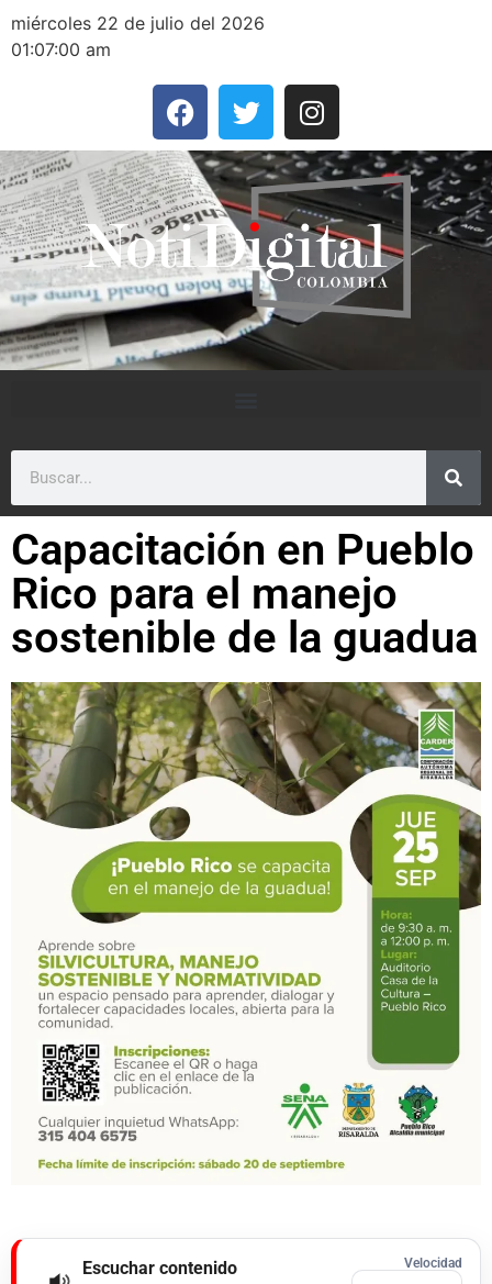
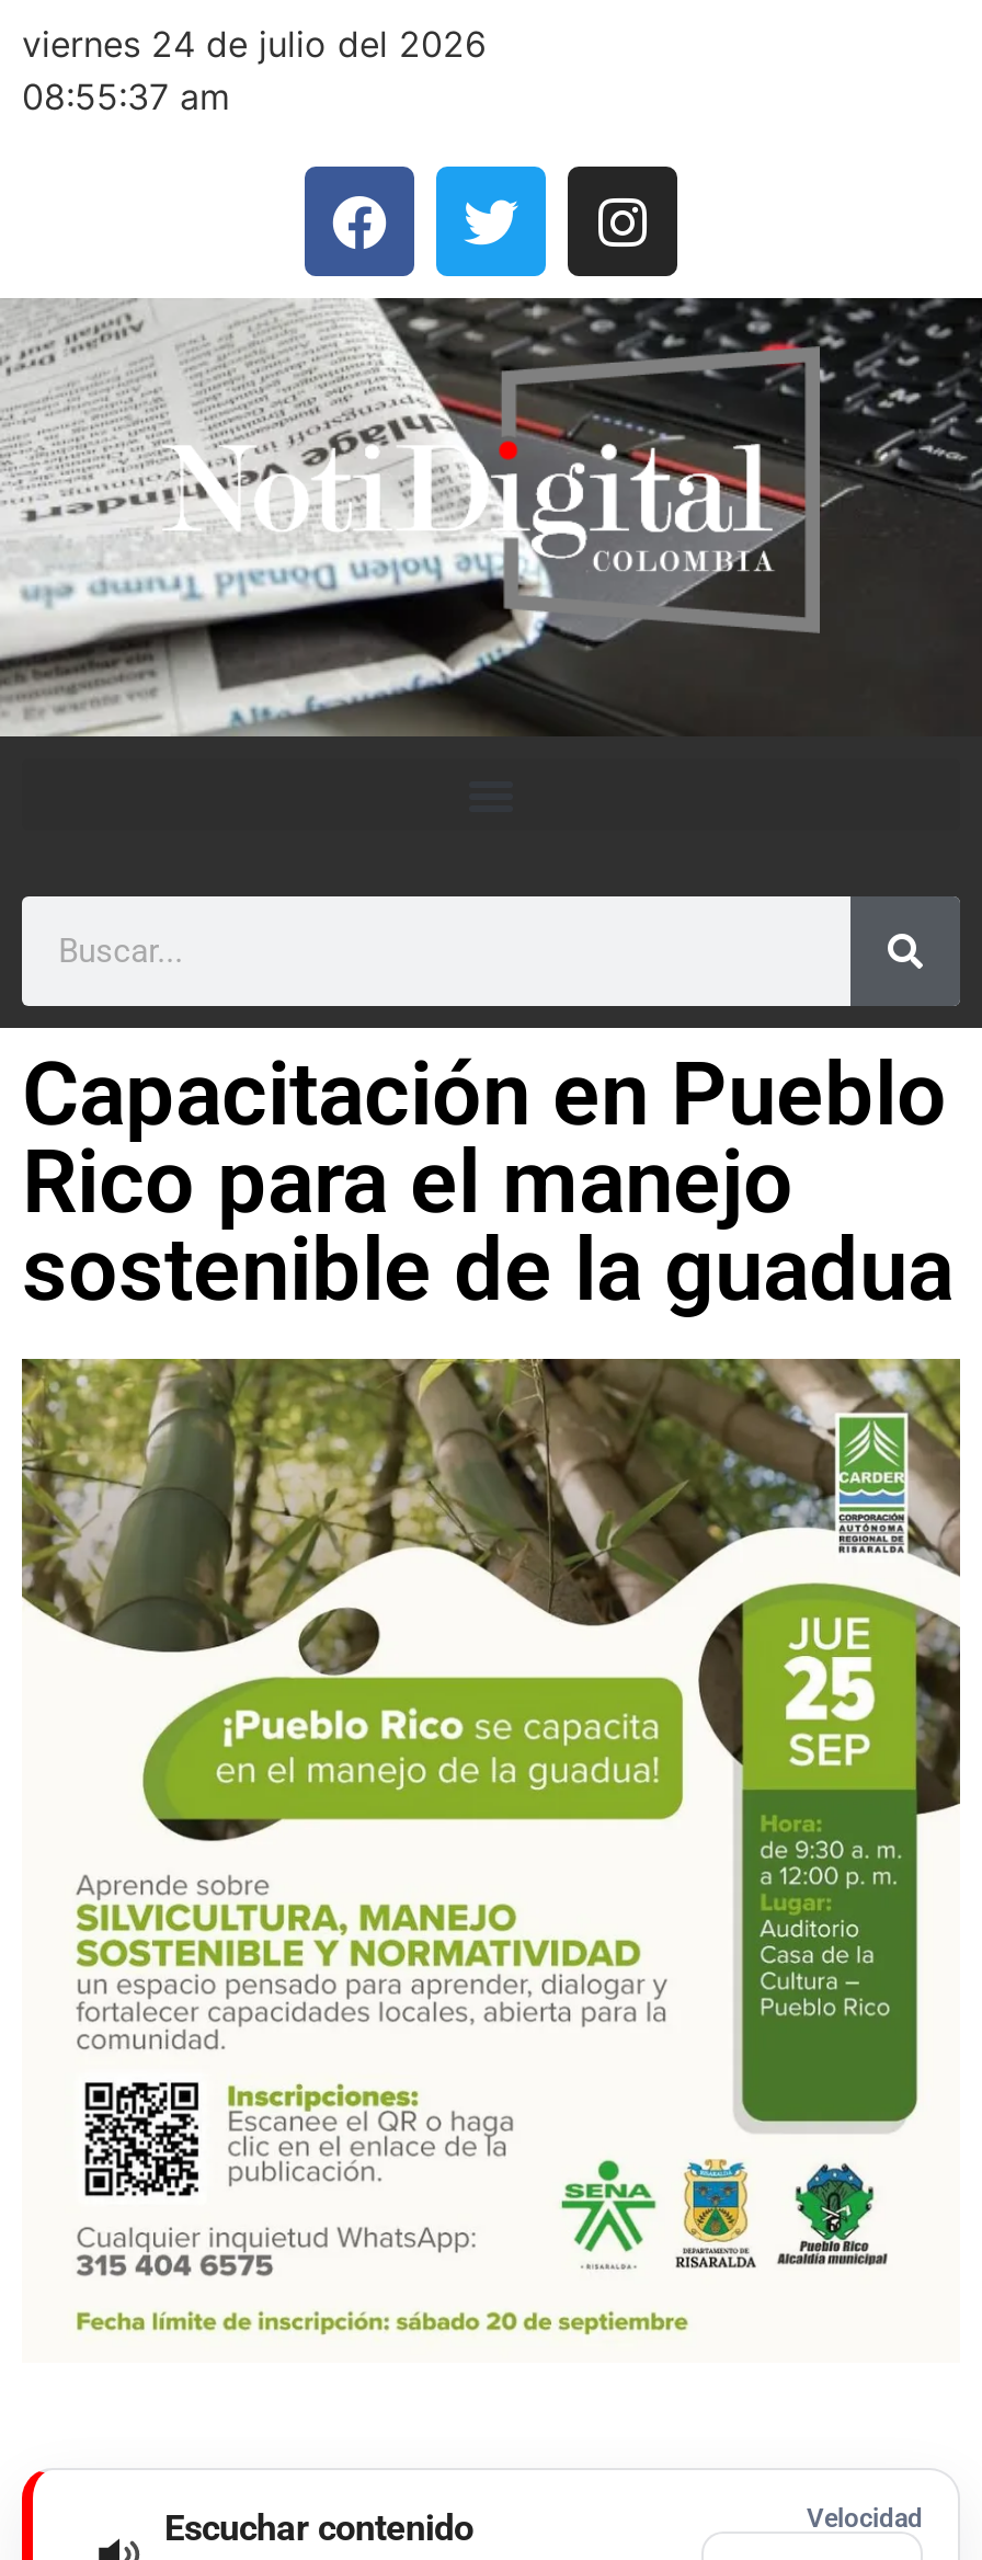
- miércoles 22 de julio del 2026
+ viernes 24 de julio del 2026

- 01:07:00 am
+ 08:55:37 am
